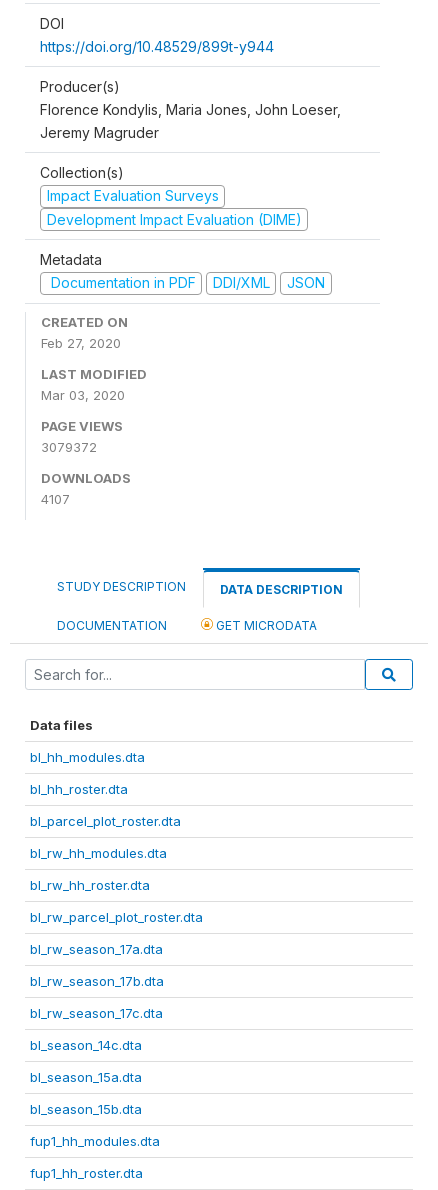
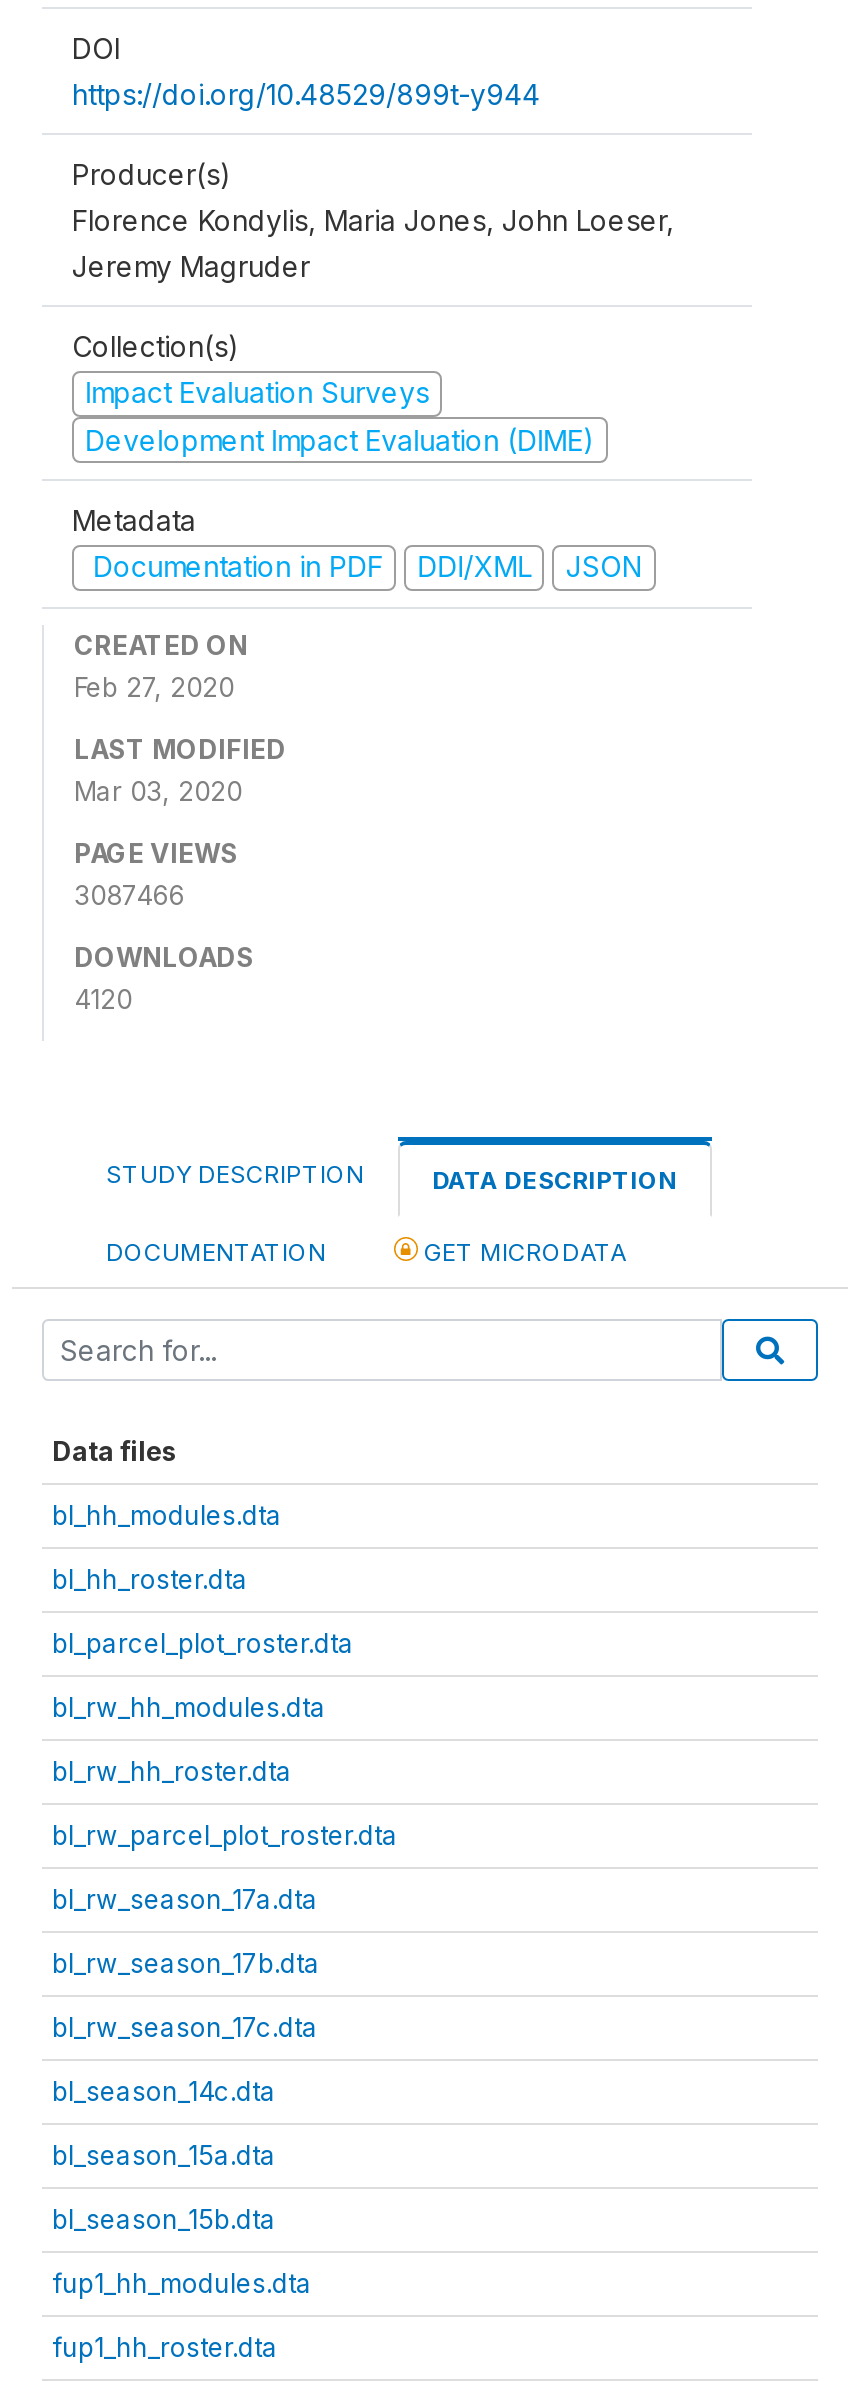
- 3079372
+ 3087466

- 4107
+ 4120
